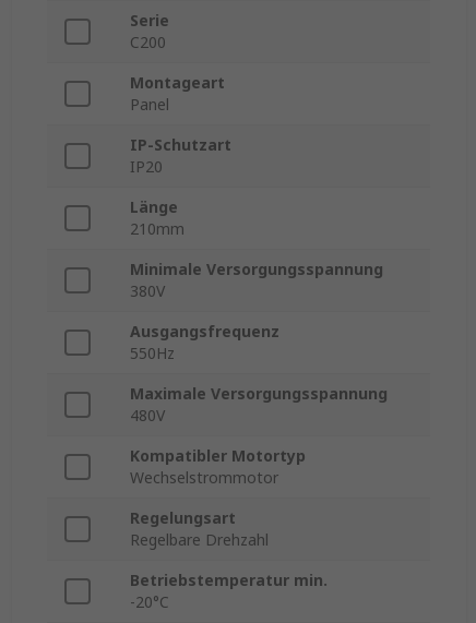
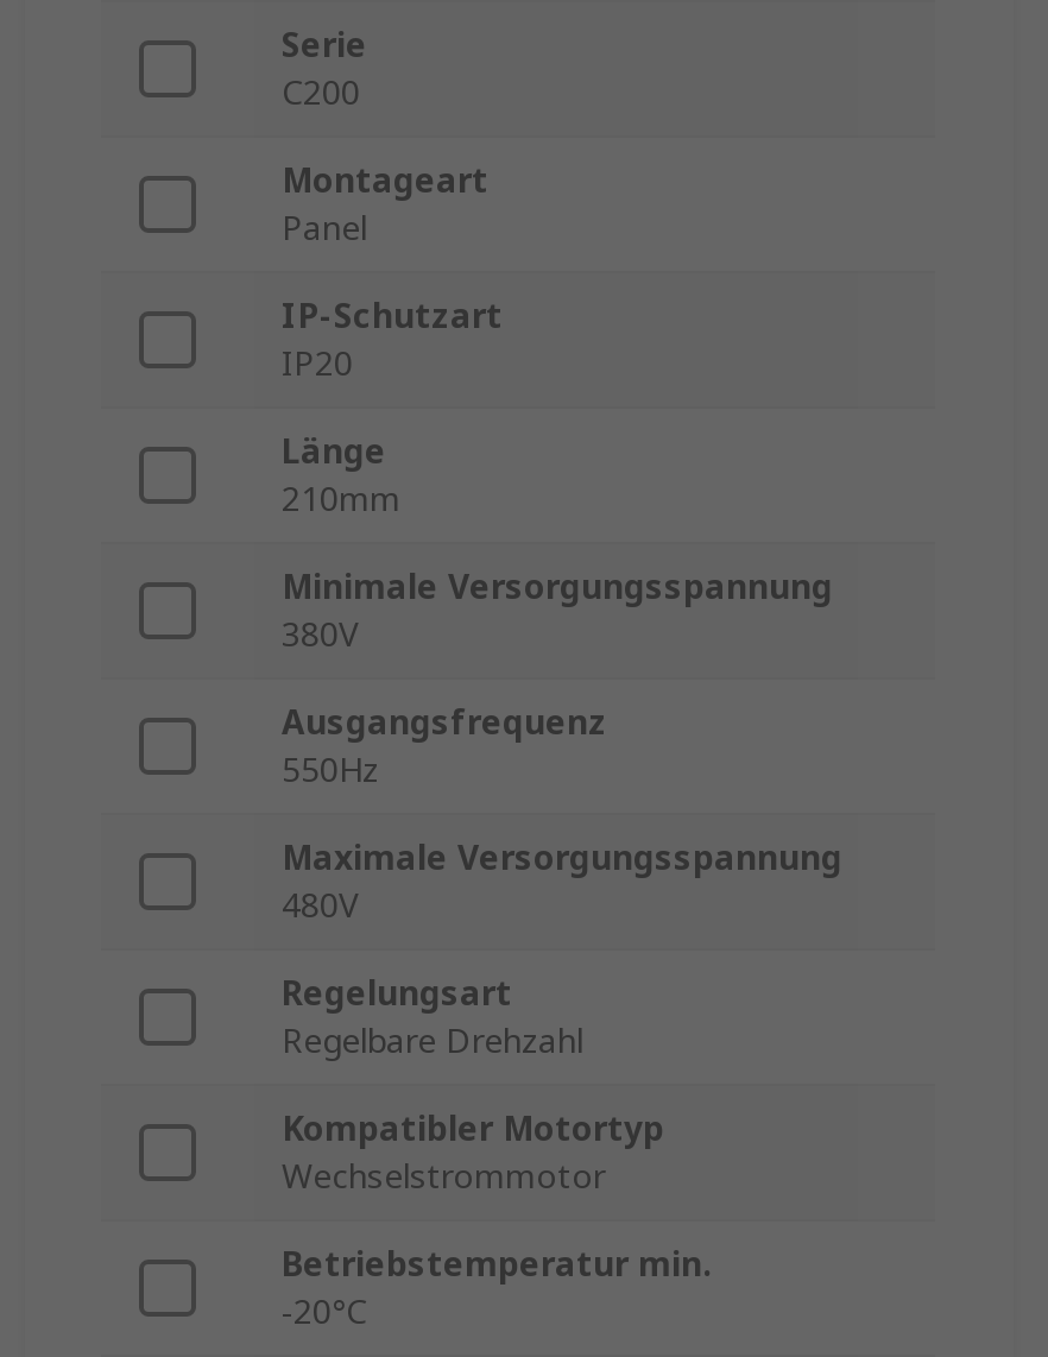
moved down: Kompatibler Motortyp | Wechselstrommotor

moved up: Regelungsart | Regelbare Drehzahl
